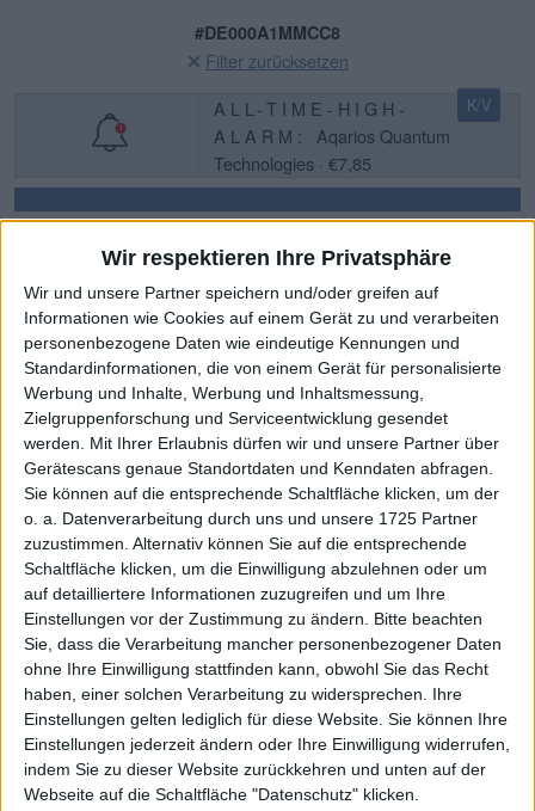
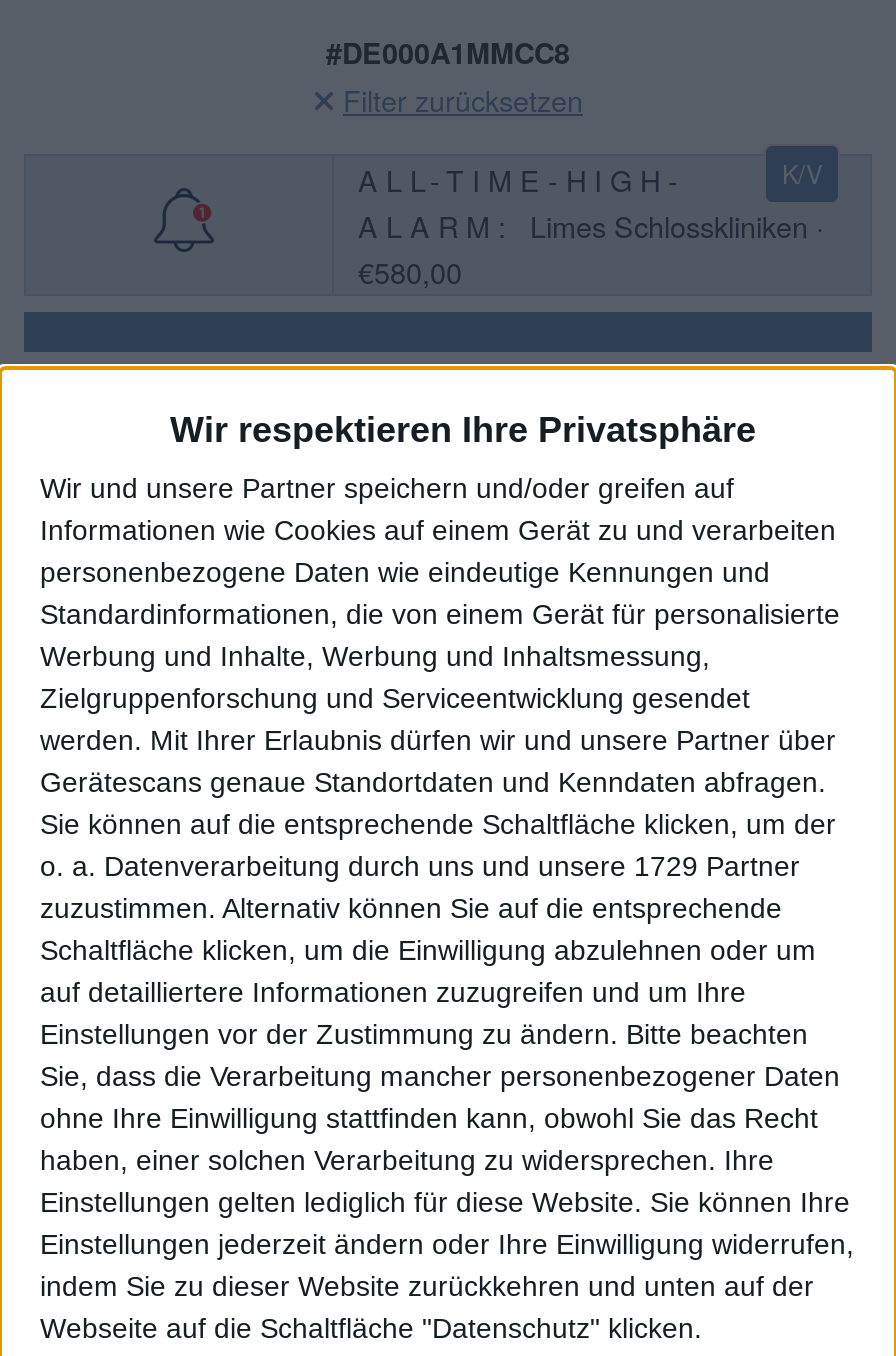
- ALARM: Aqarios Quantum
- Technologies · €7,85
+ ALARM: Limes Schlosskliniken ·
+ €580,00

- o. a. Datenverarbeitung durch uns und unsere 1725 Partner
+ o. a. Datenverarbeitung durch uns und unsere 1729 Partner
